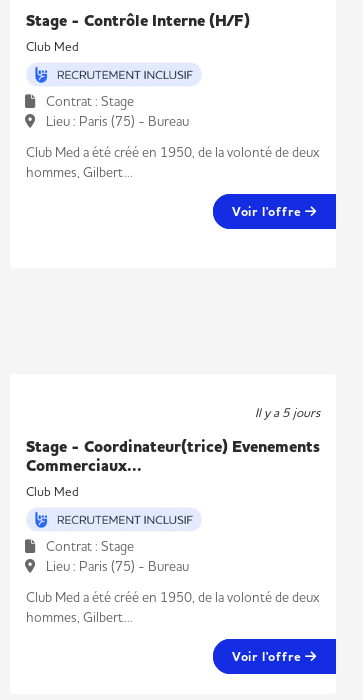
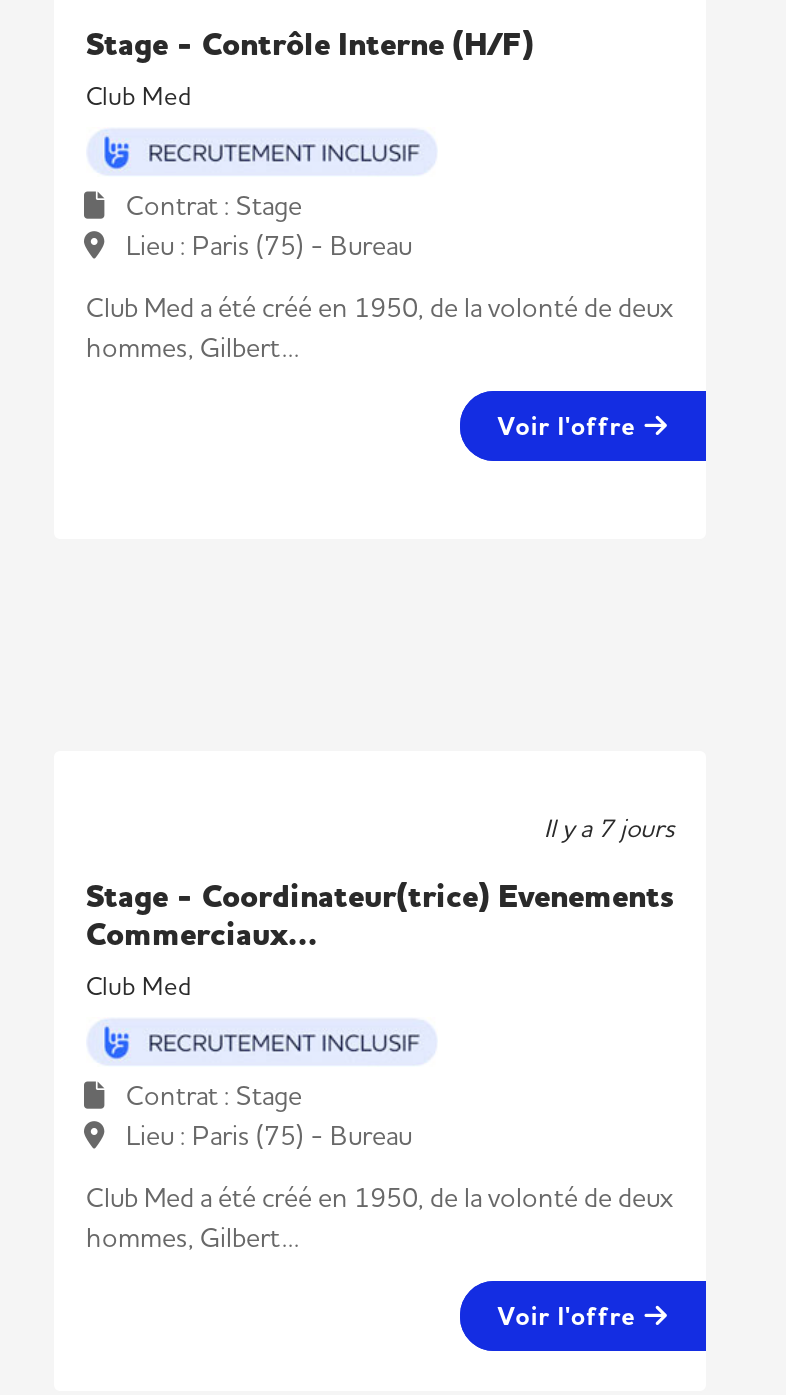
- Il y a 5 jours
+ Il y a 7 jours
